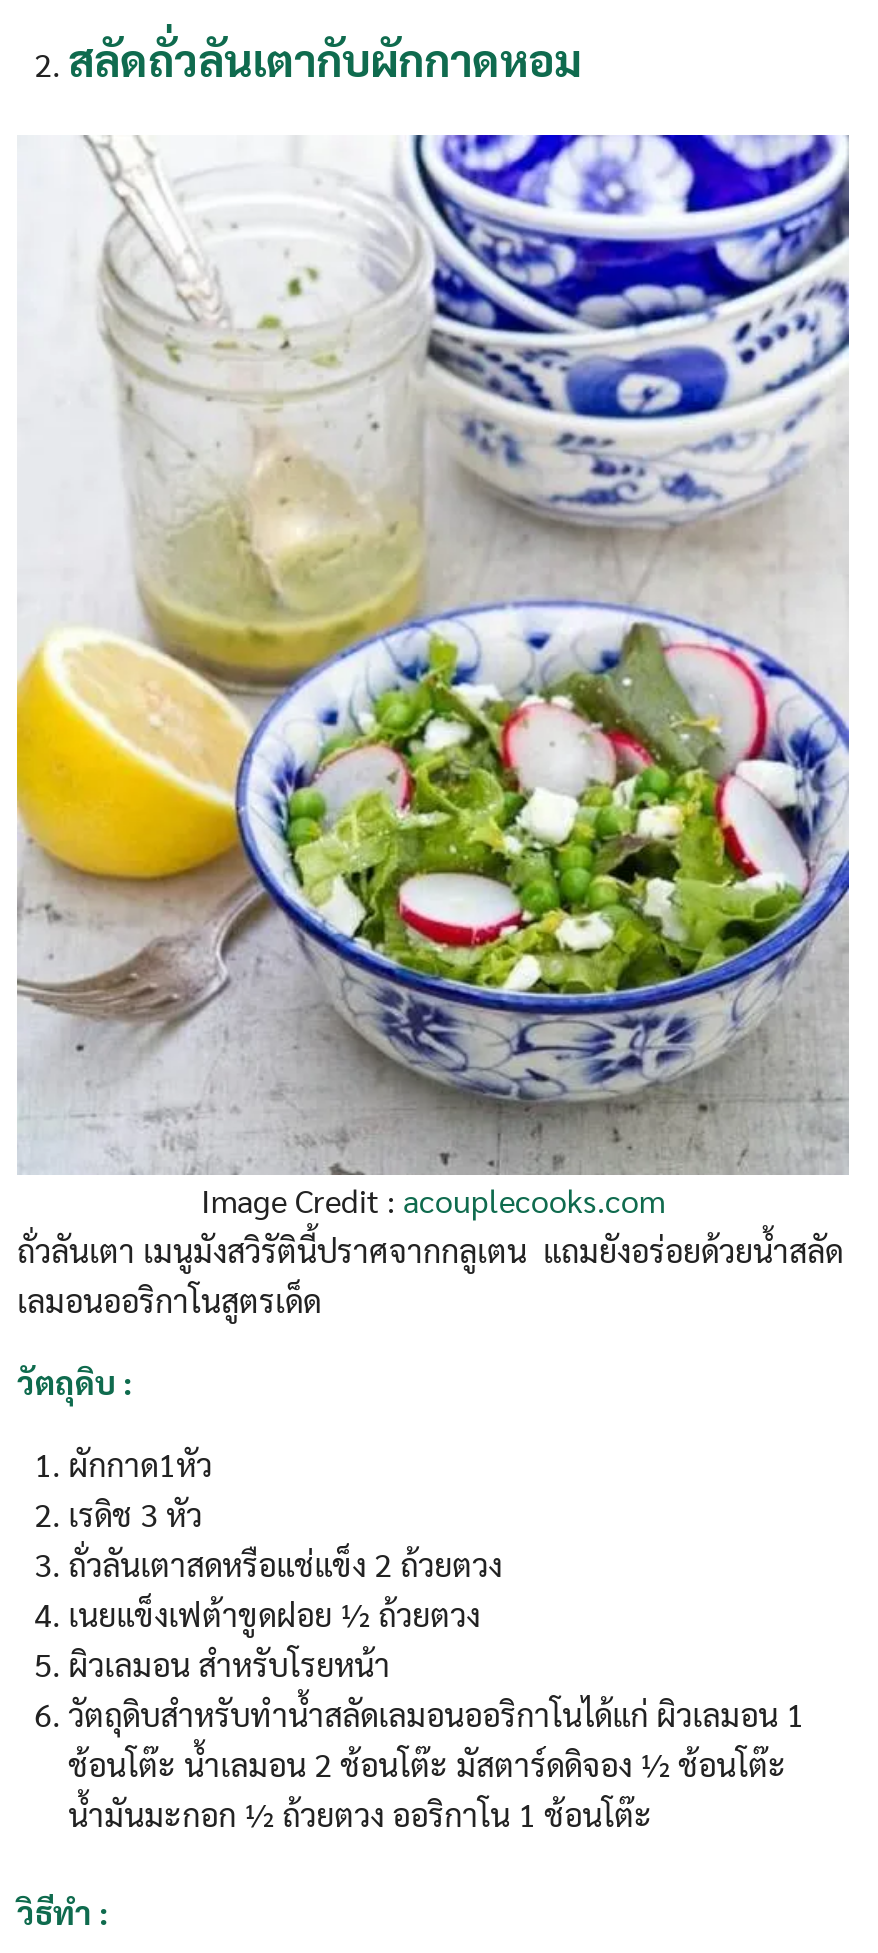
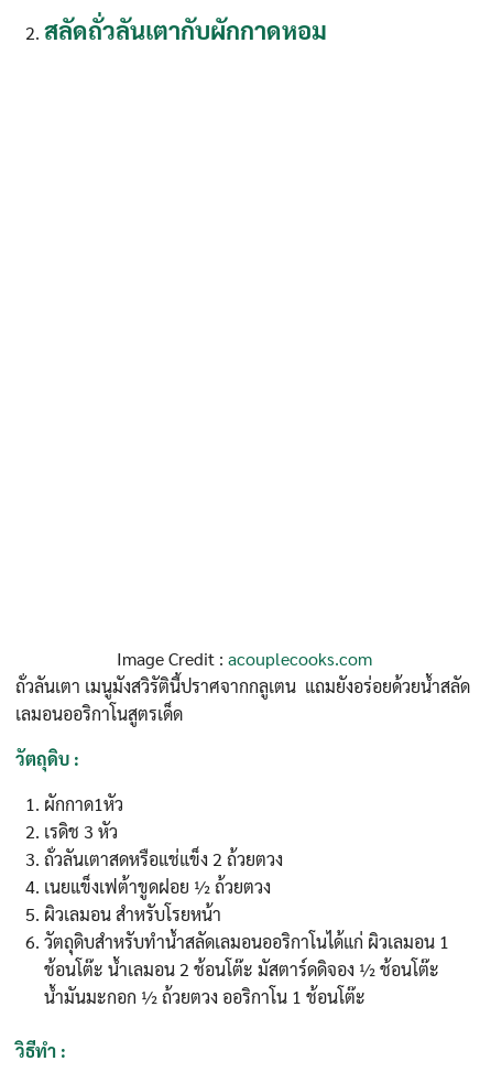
- [image]
